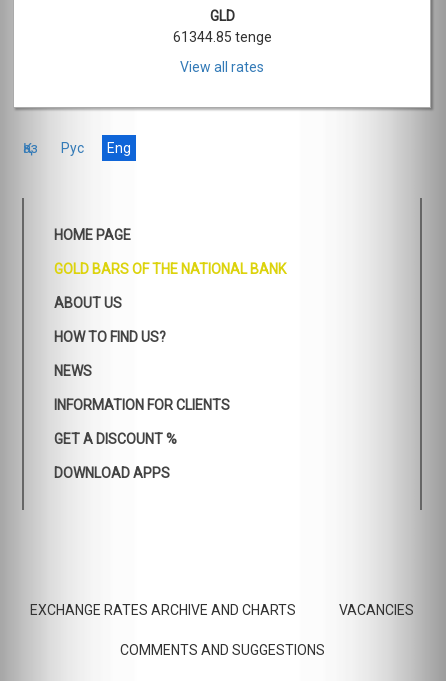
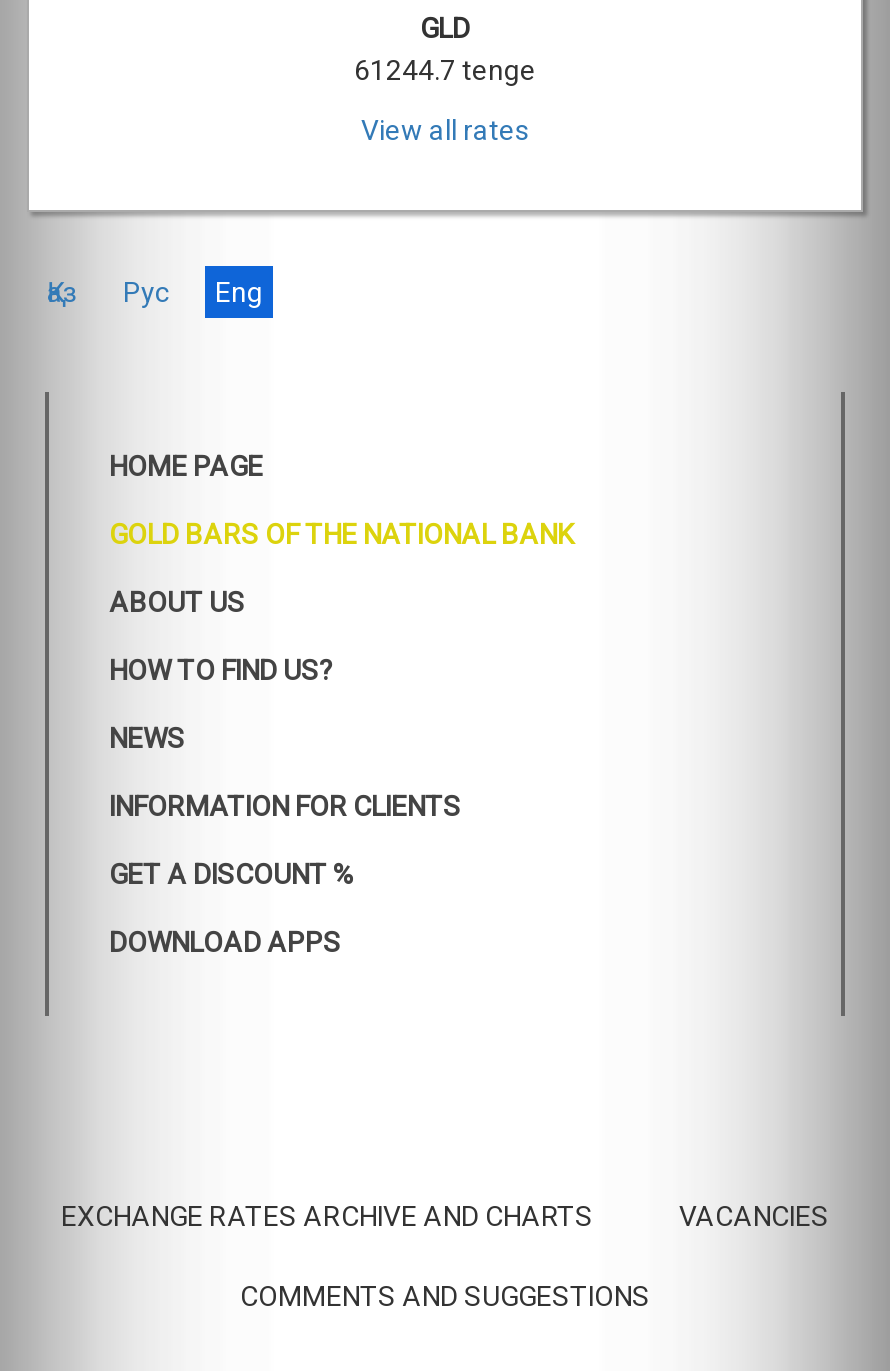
- 61344.85 tenge
+ 61244.7 tenge
